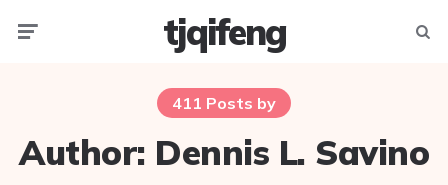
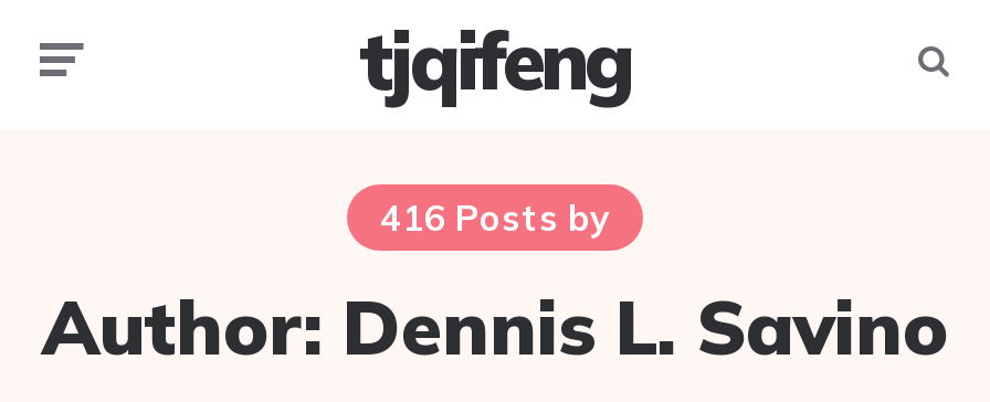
- 411 Posts by
+ 416 Posts by
